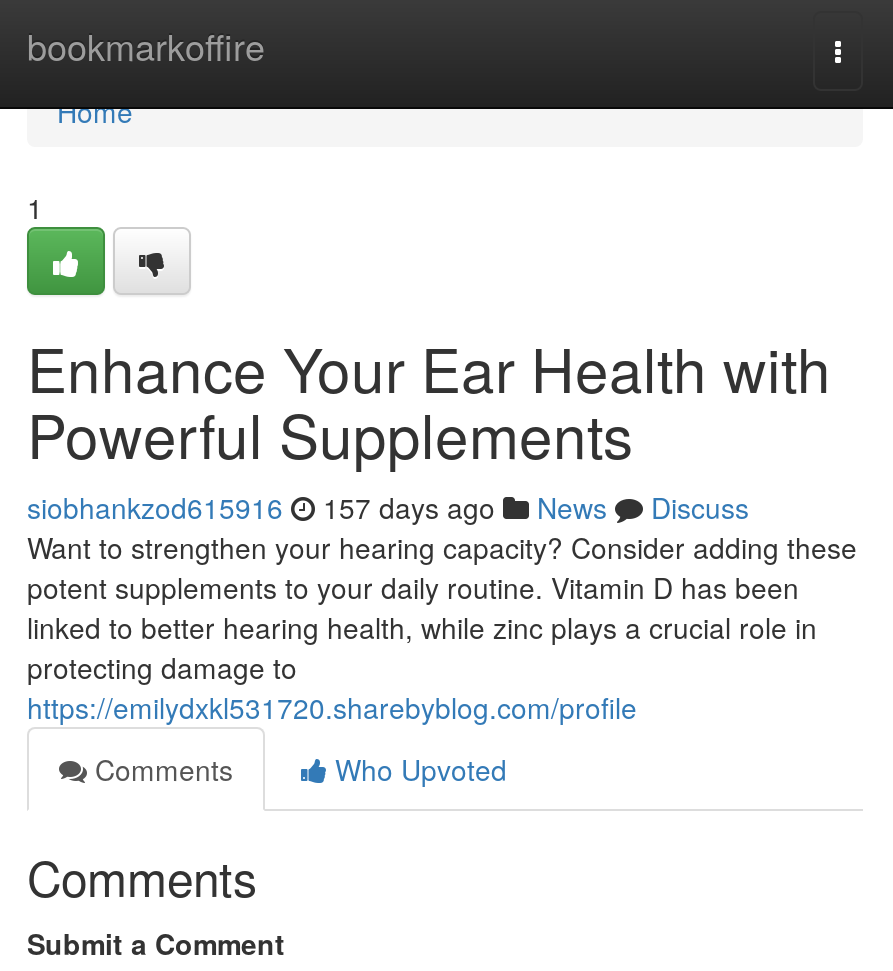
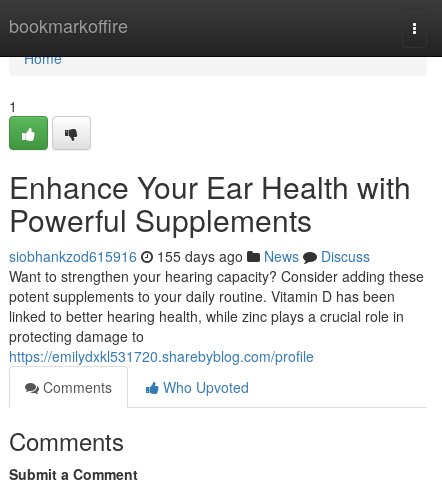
- siobhankzod615916 157 days ago News Discuss
+ siobhankzod615916 155 days ago News Discuss
